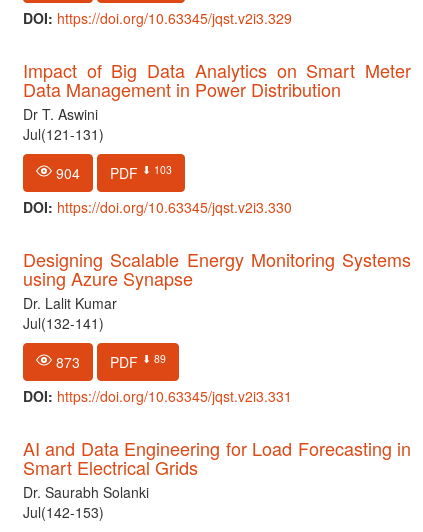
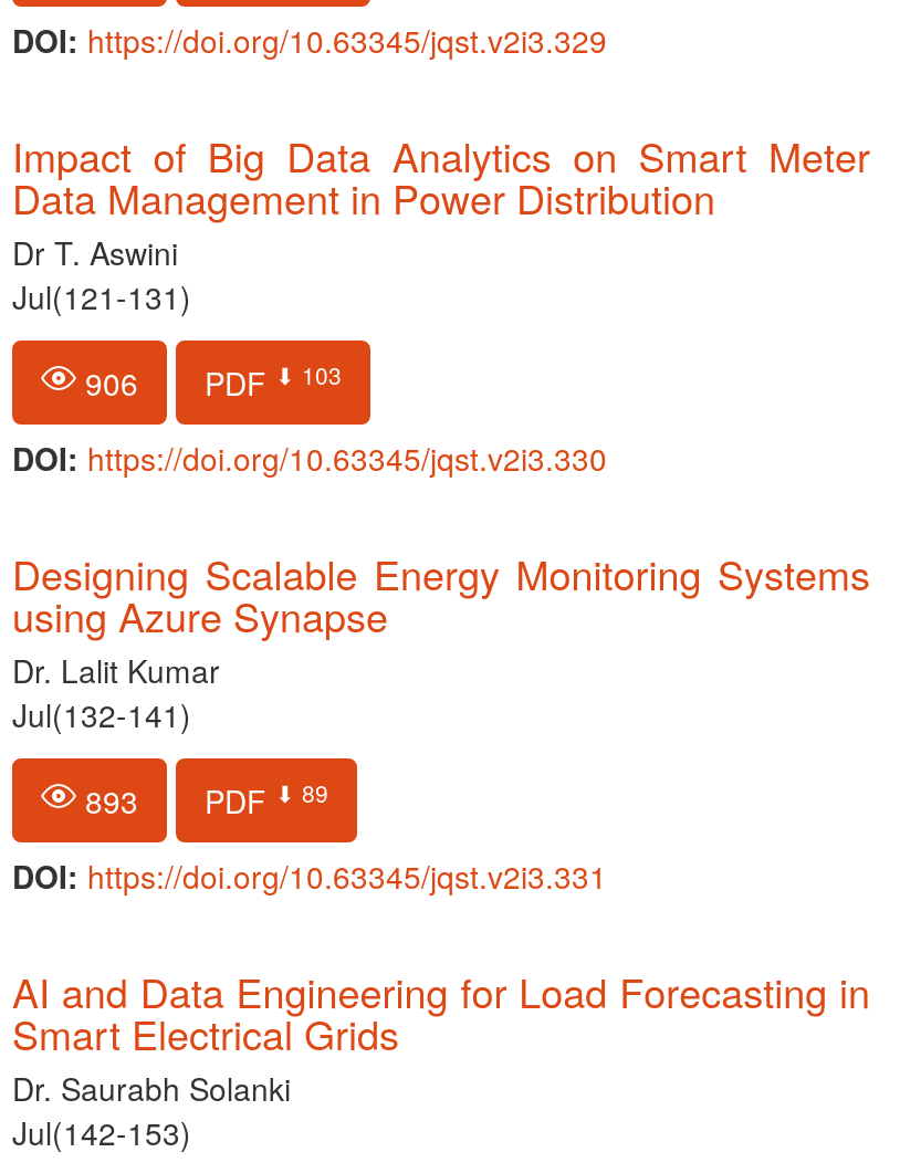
- 904
+ 906

- 873
+ 893
